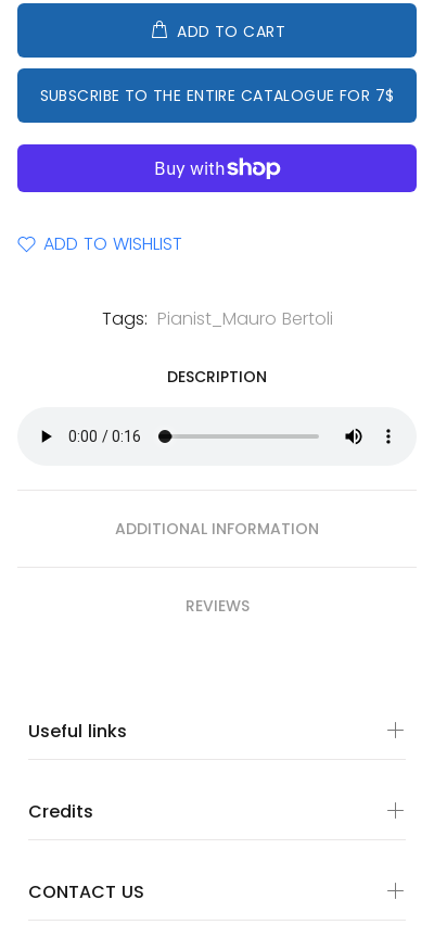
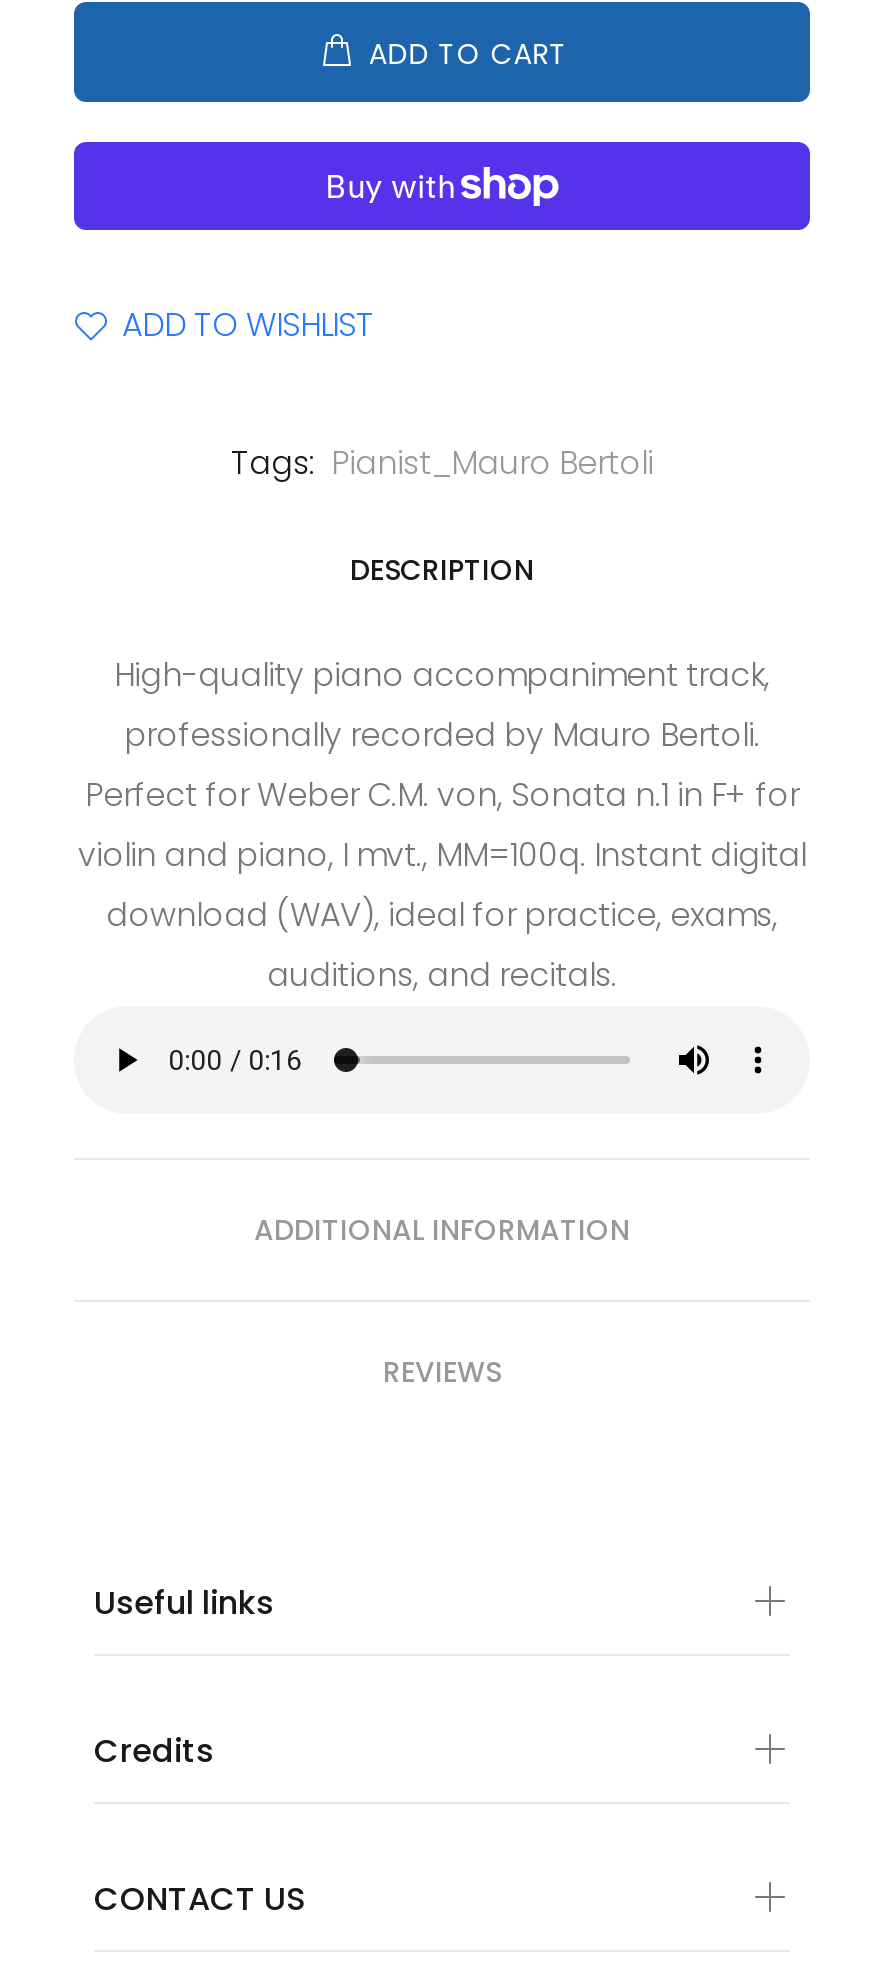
- SUBSCRIBE TO THE ENTIRE CATALOGUE FOR 7$

moved up: ADD TO WISHLIST | Tags: Pianist_Mauro Bertoli | DESCRIPTION

+ High-quality piano accompaniment track,
+ professionally recorded by Mauro Bertoli.
+ Perfect for Weber C.M. von, Sonata n.1 in F+ for
+ violin and piano, I mvt., MM=100q. Instant digital
+ download (WAV), ideal for practice, exams,
+ auditions, and recitals.
